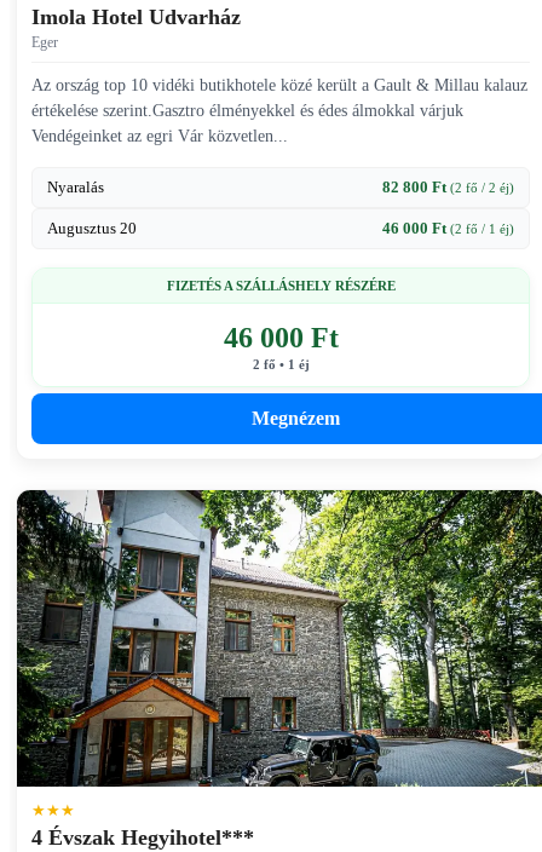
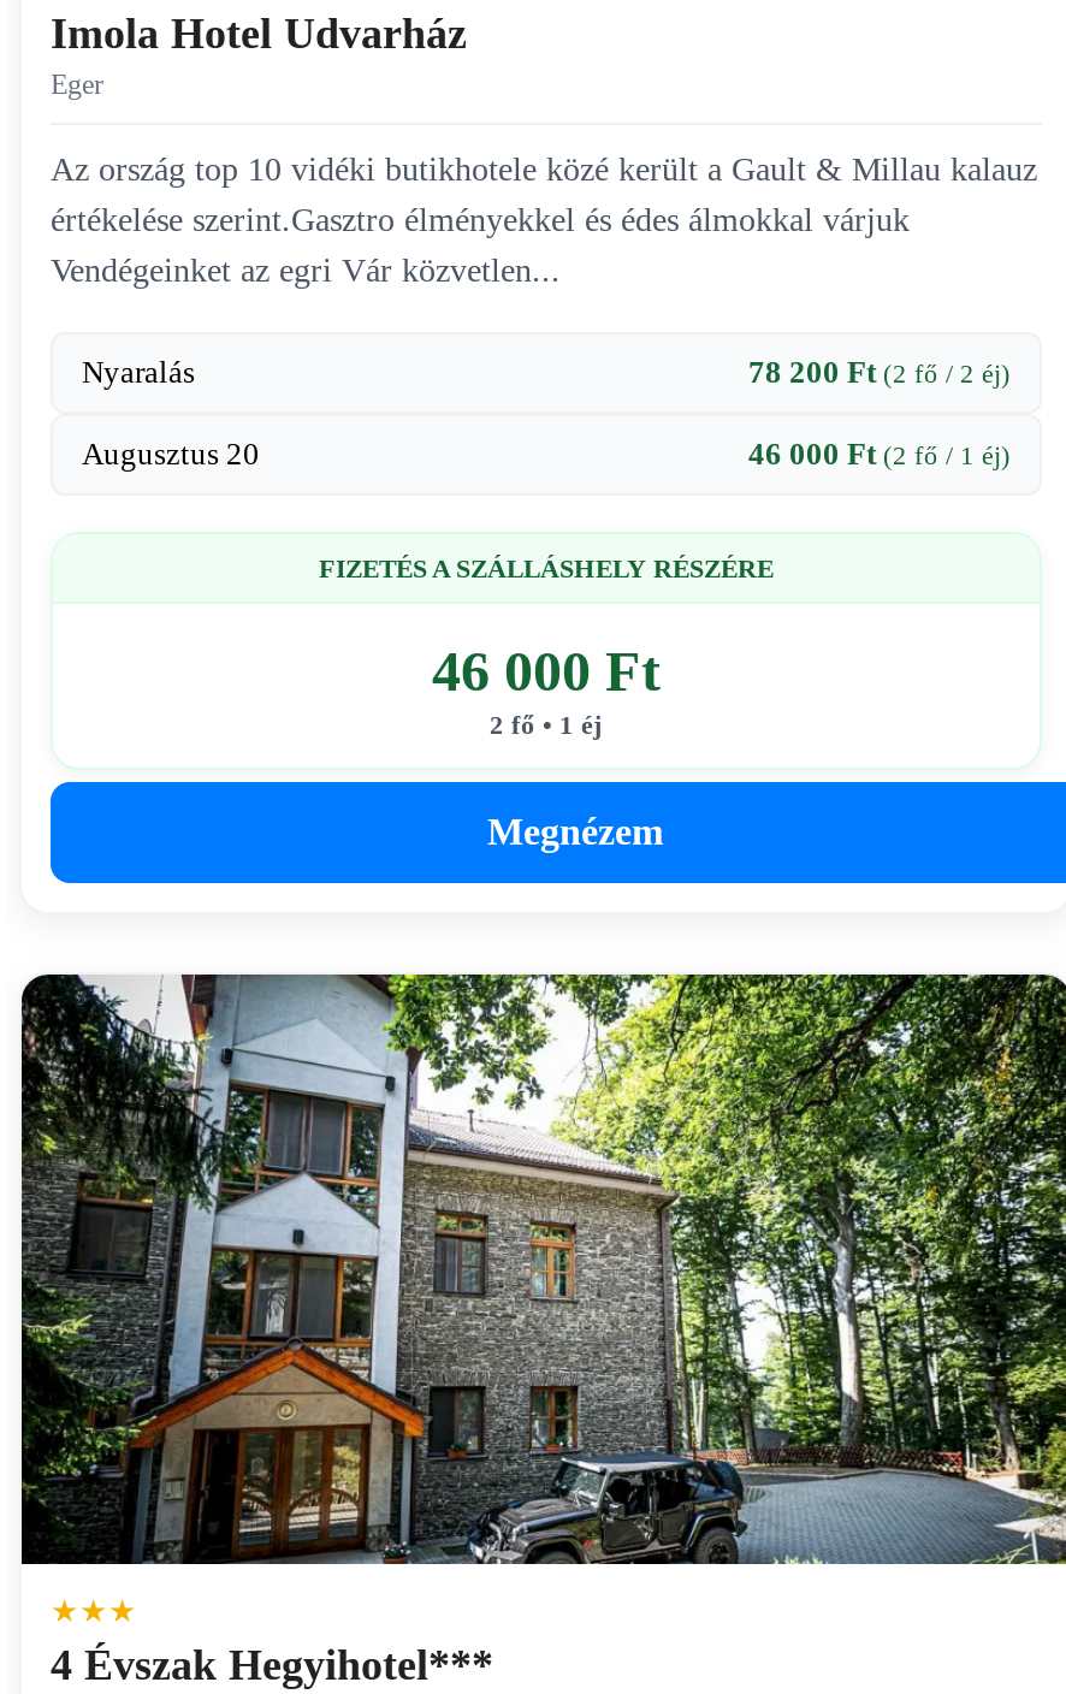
- 82 800 Ft (2 fő / 2 éj)
+ 78 200 Ft (2 fő / 2 éj)
